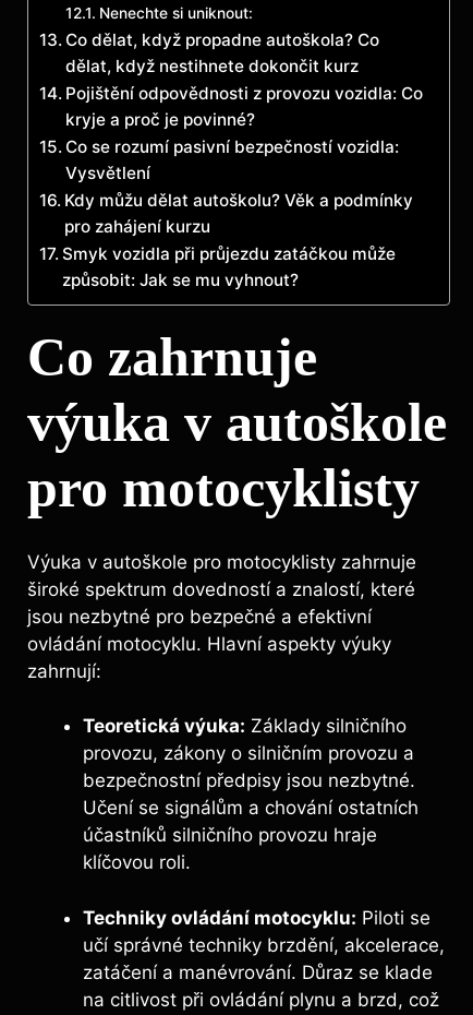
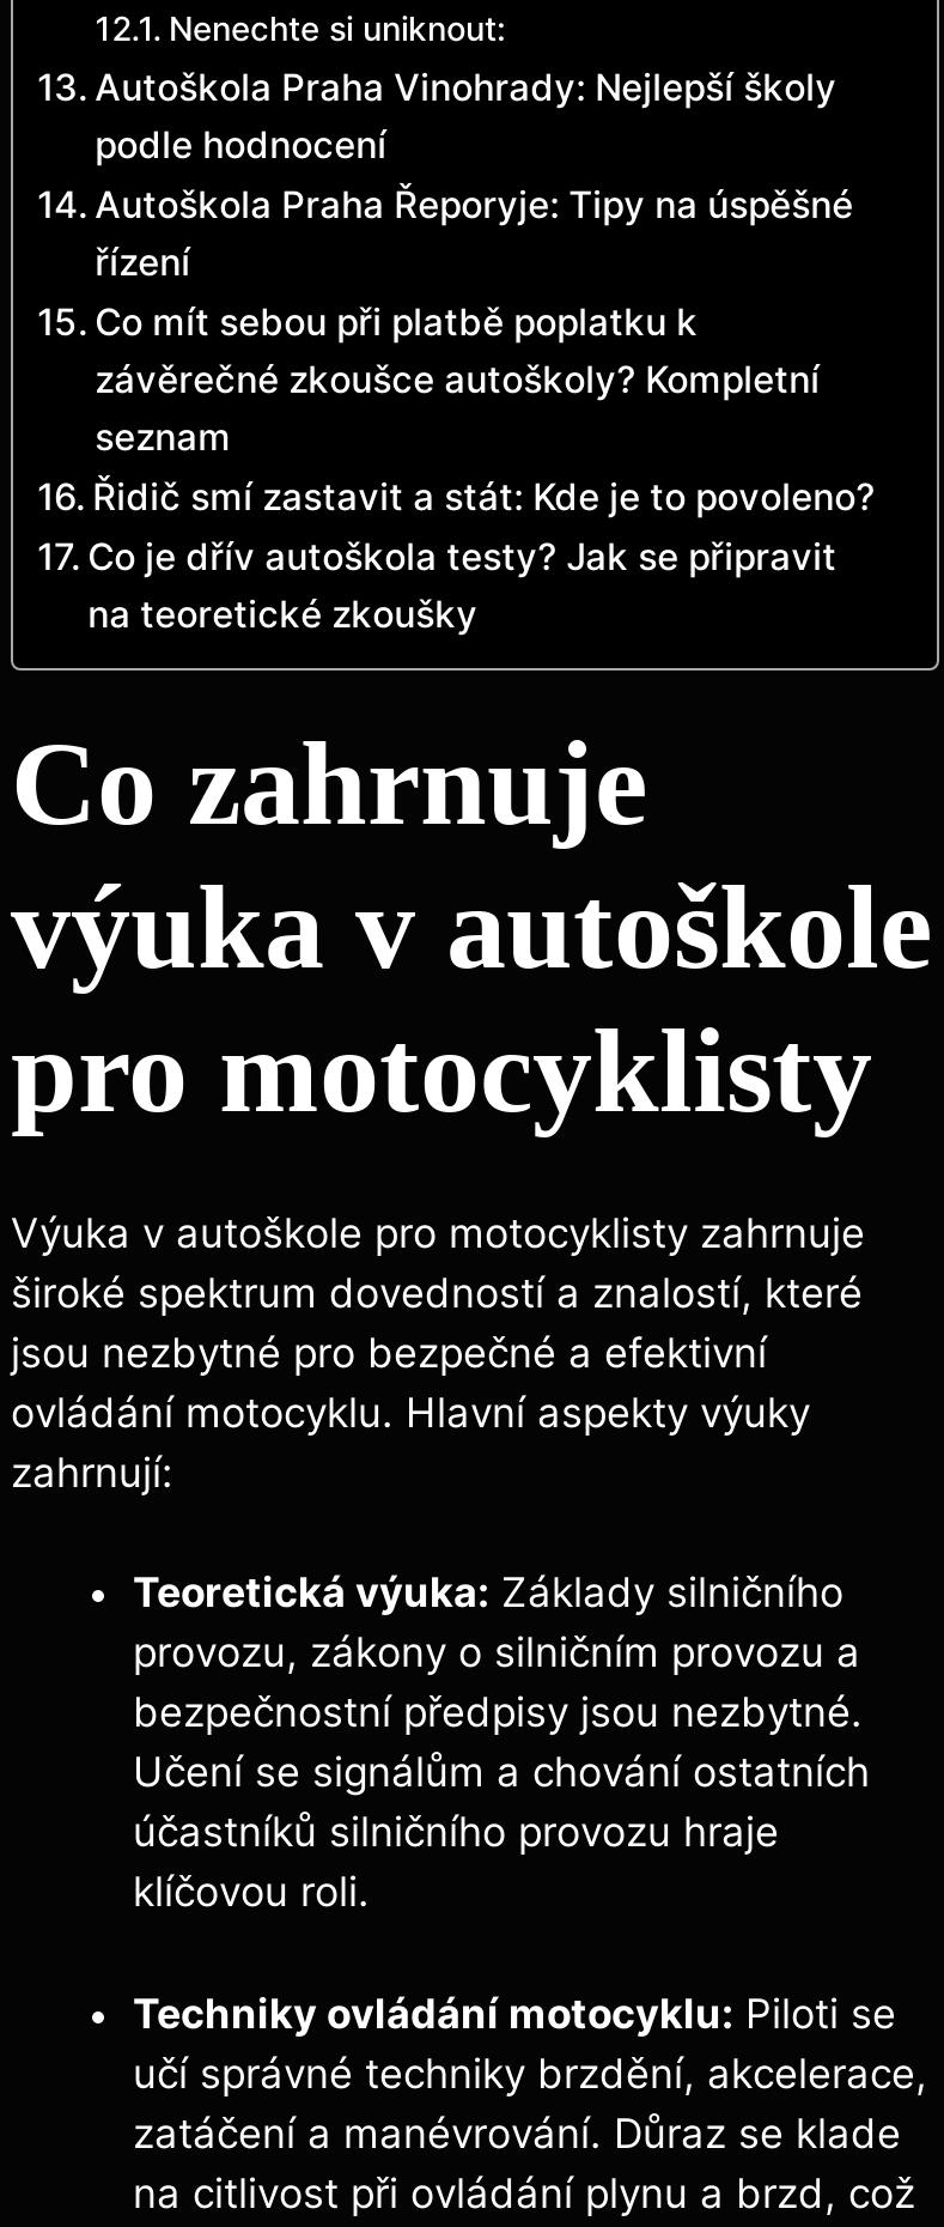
- Co dělat, když propadne autoškola? Co
- dělat, když nestihnete dokončit kurz
- Pojištění odpovědnosti z provozu vozidla: Co
- kryje a proč je povinné?
- Co se rozumí pasivní bezpečností vozidla:
- Vysvětlení
- Kdy můžu dělat autoškolu? Věk a podmínky
- pro zahájení kurzu
- Smyk vozidla při průjezdu zatáčkou může
- způsobit: Jak se mu vyhnout?
+ Autoškola Praha Vinohrady: Nejlepší školy
+ podle hodnocení
+ Autoškola Praha Řeporyje: Tipy na úspěšné
+ řízení
+ Co mít sebou při platbě poplatku k
+ závěrečné zkoušce autoškoly? Kompletní
+ seznam
+ Řidič smí zastavit a stát: Kde je to povoleno?
+ Co je dřív autoškola testy? Jak se připravit
+ na teoretické zkoušky
